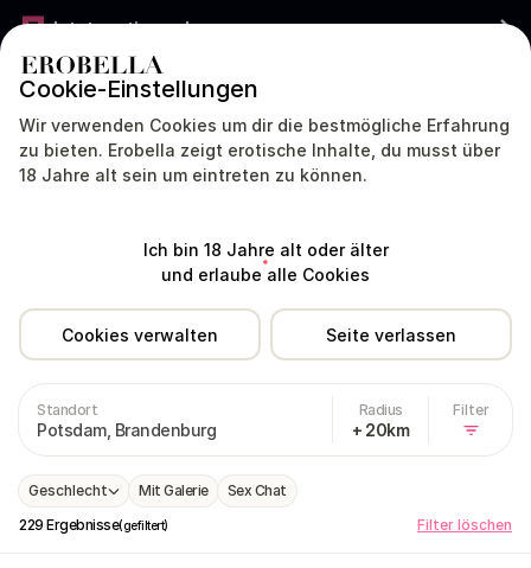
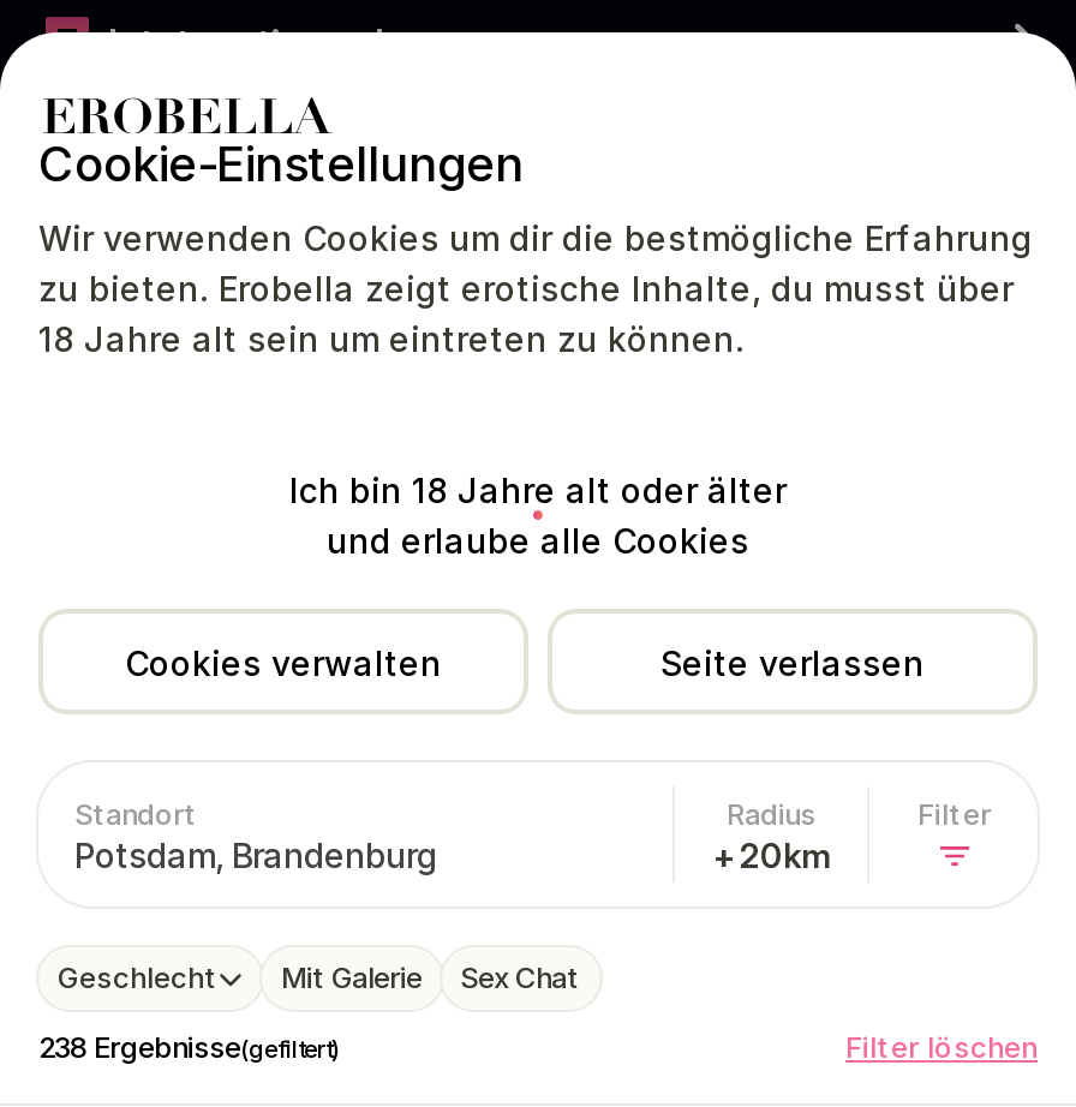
- 229 Ergebnisse(gefiltert)
+ 238 Ergebnisse(gefiltert)
